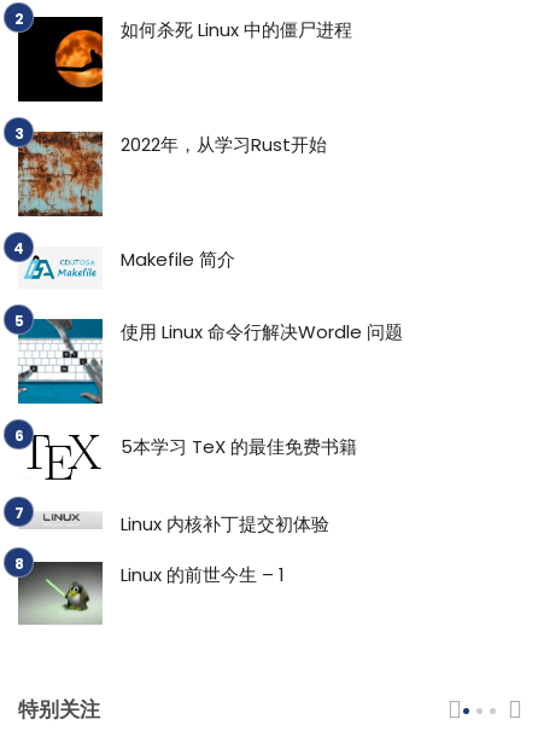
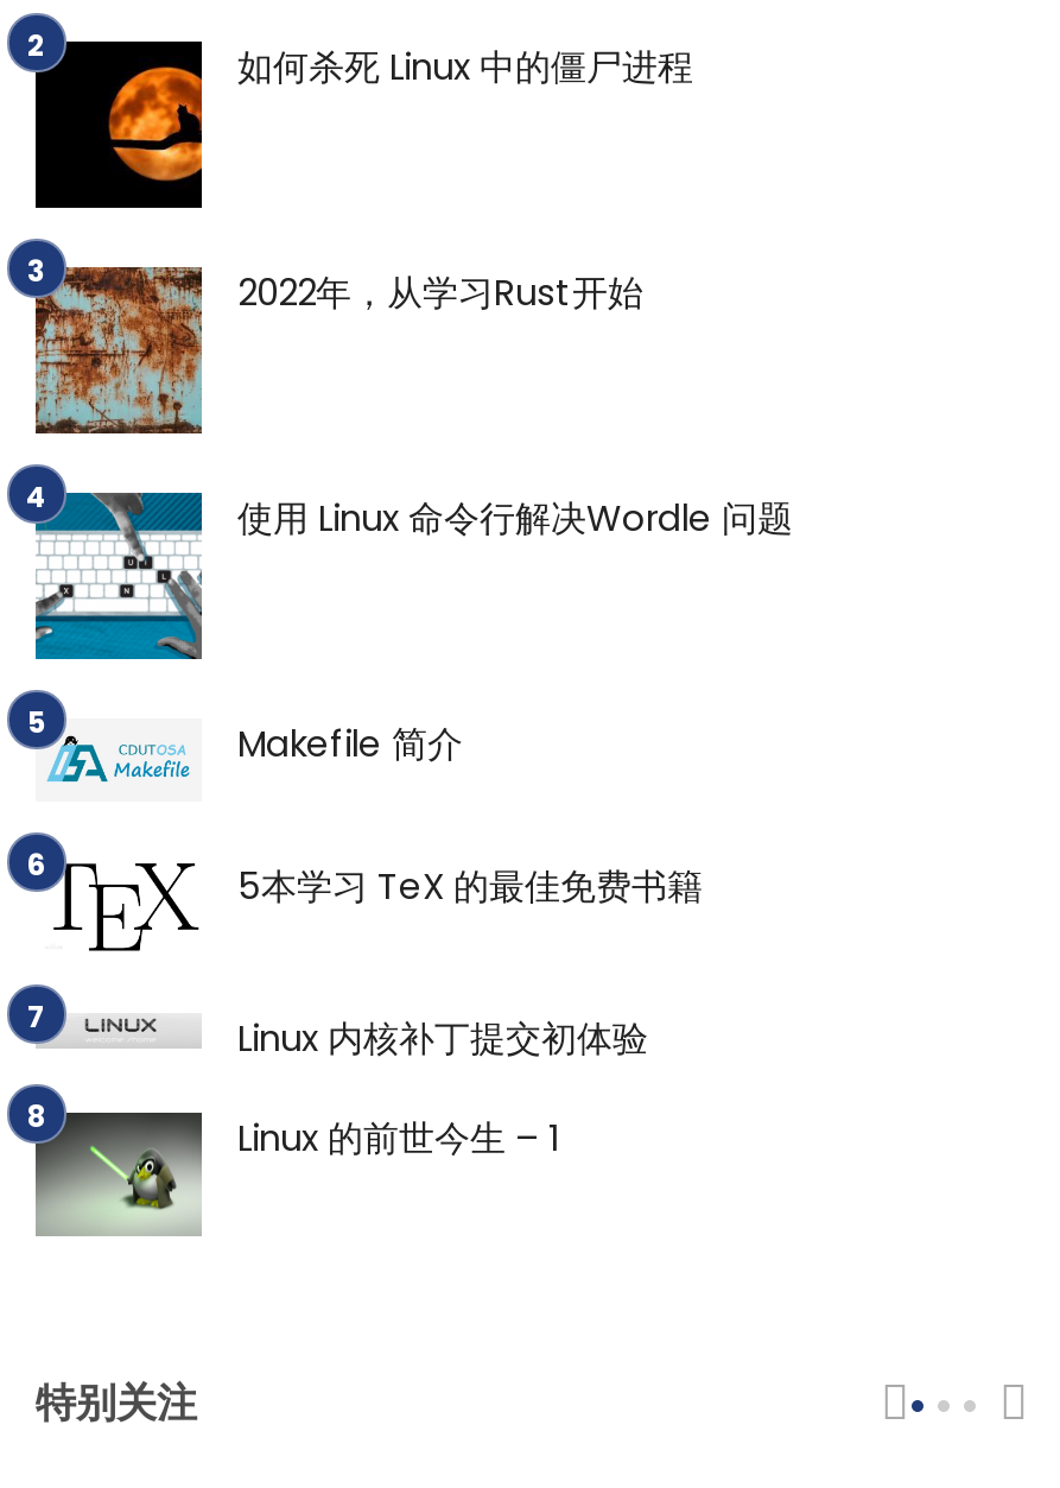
moved down: [image] | Makefile 简介

moved up: [image] | 使用 Linux 命令行解决Wordle 问题
